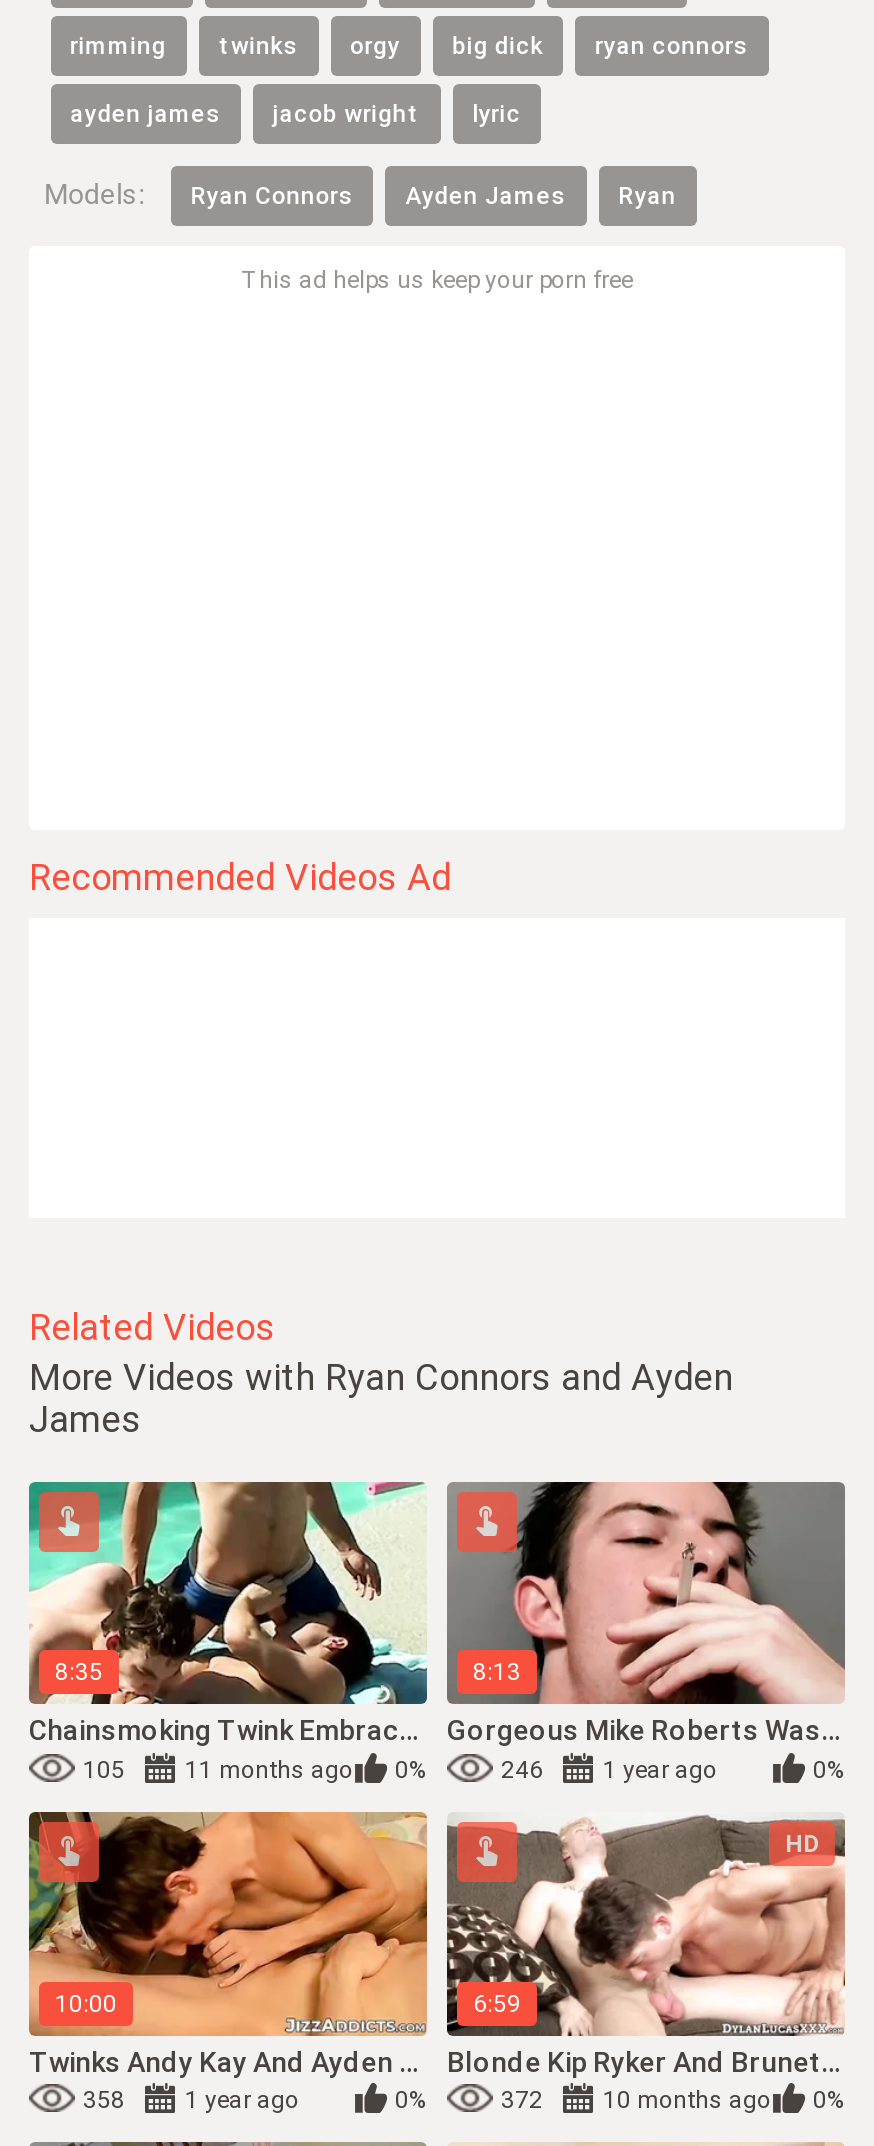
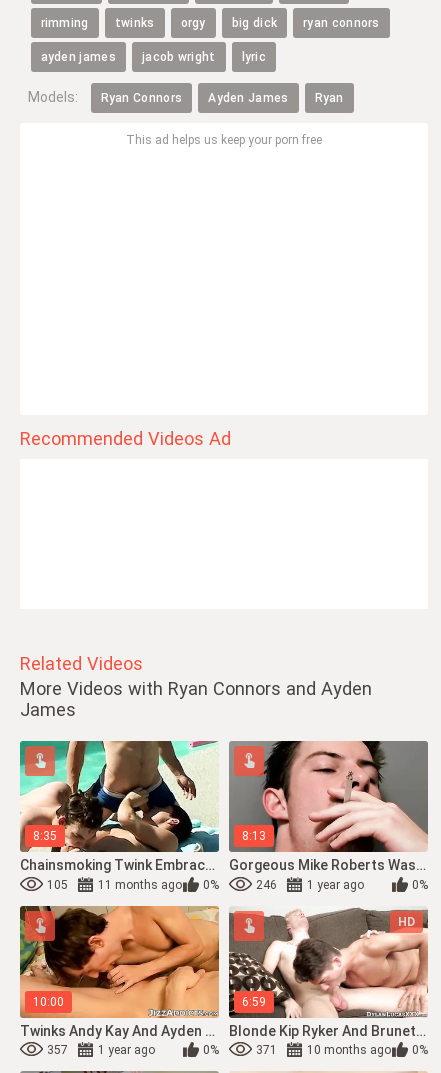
- 358
+ 357

- 372
+ 371
